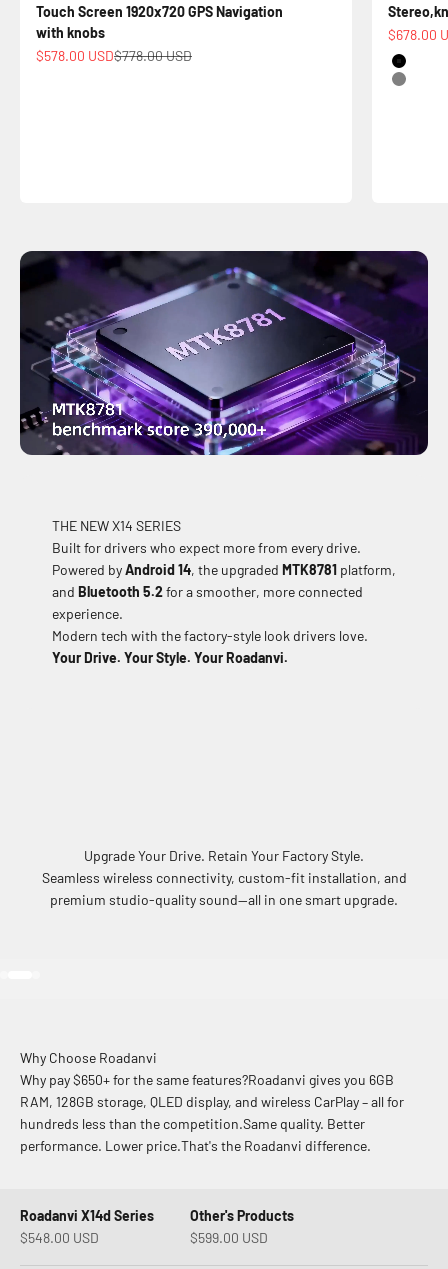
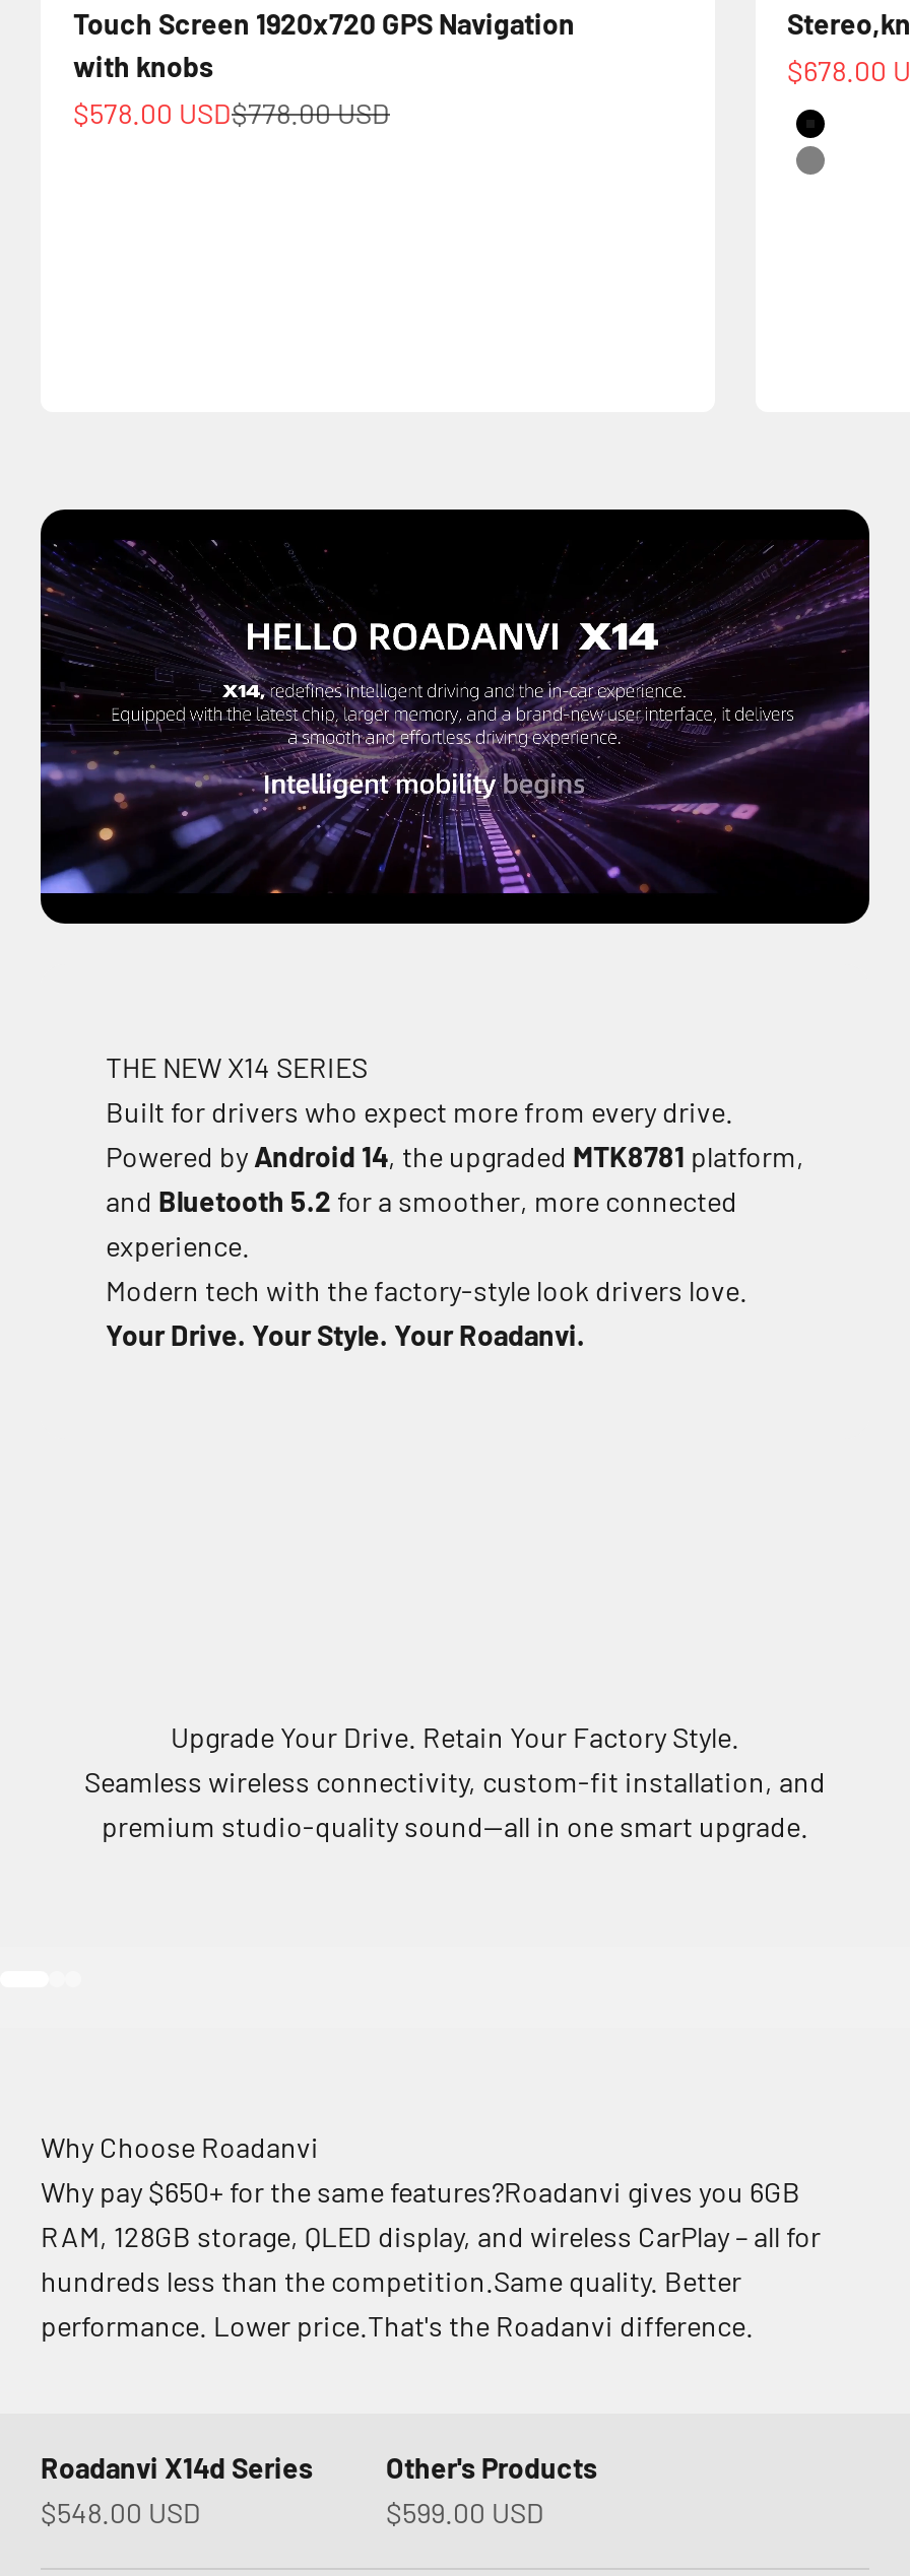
- [image]
+ [image]
